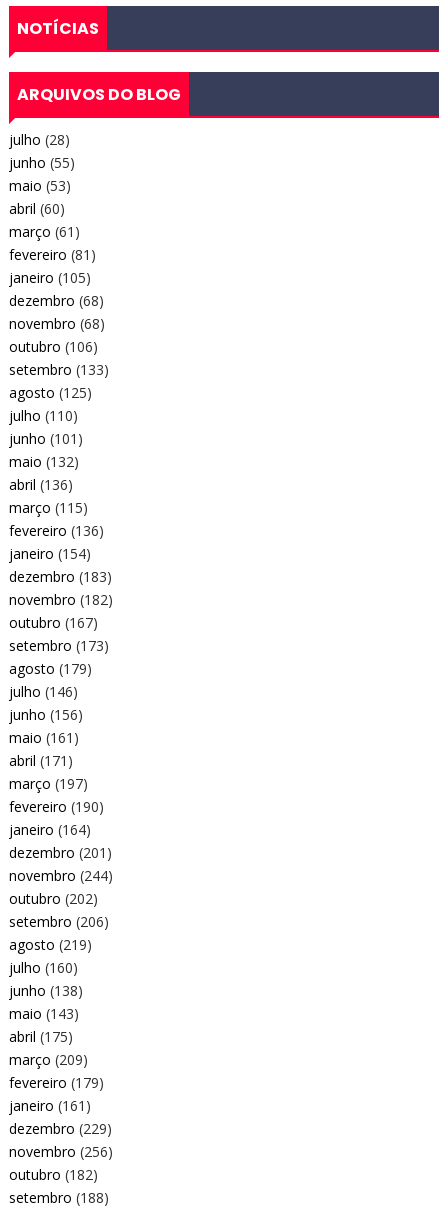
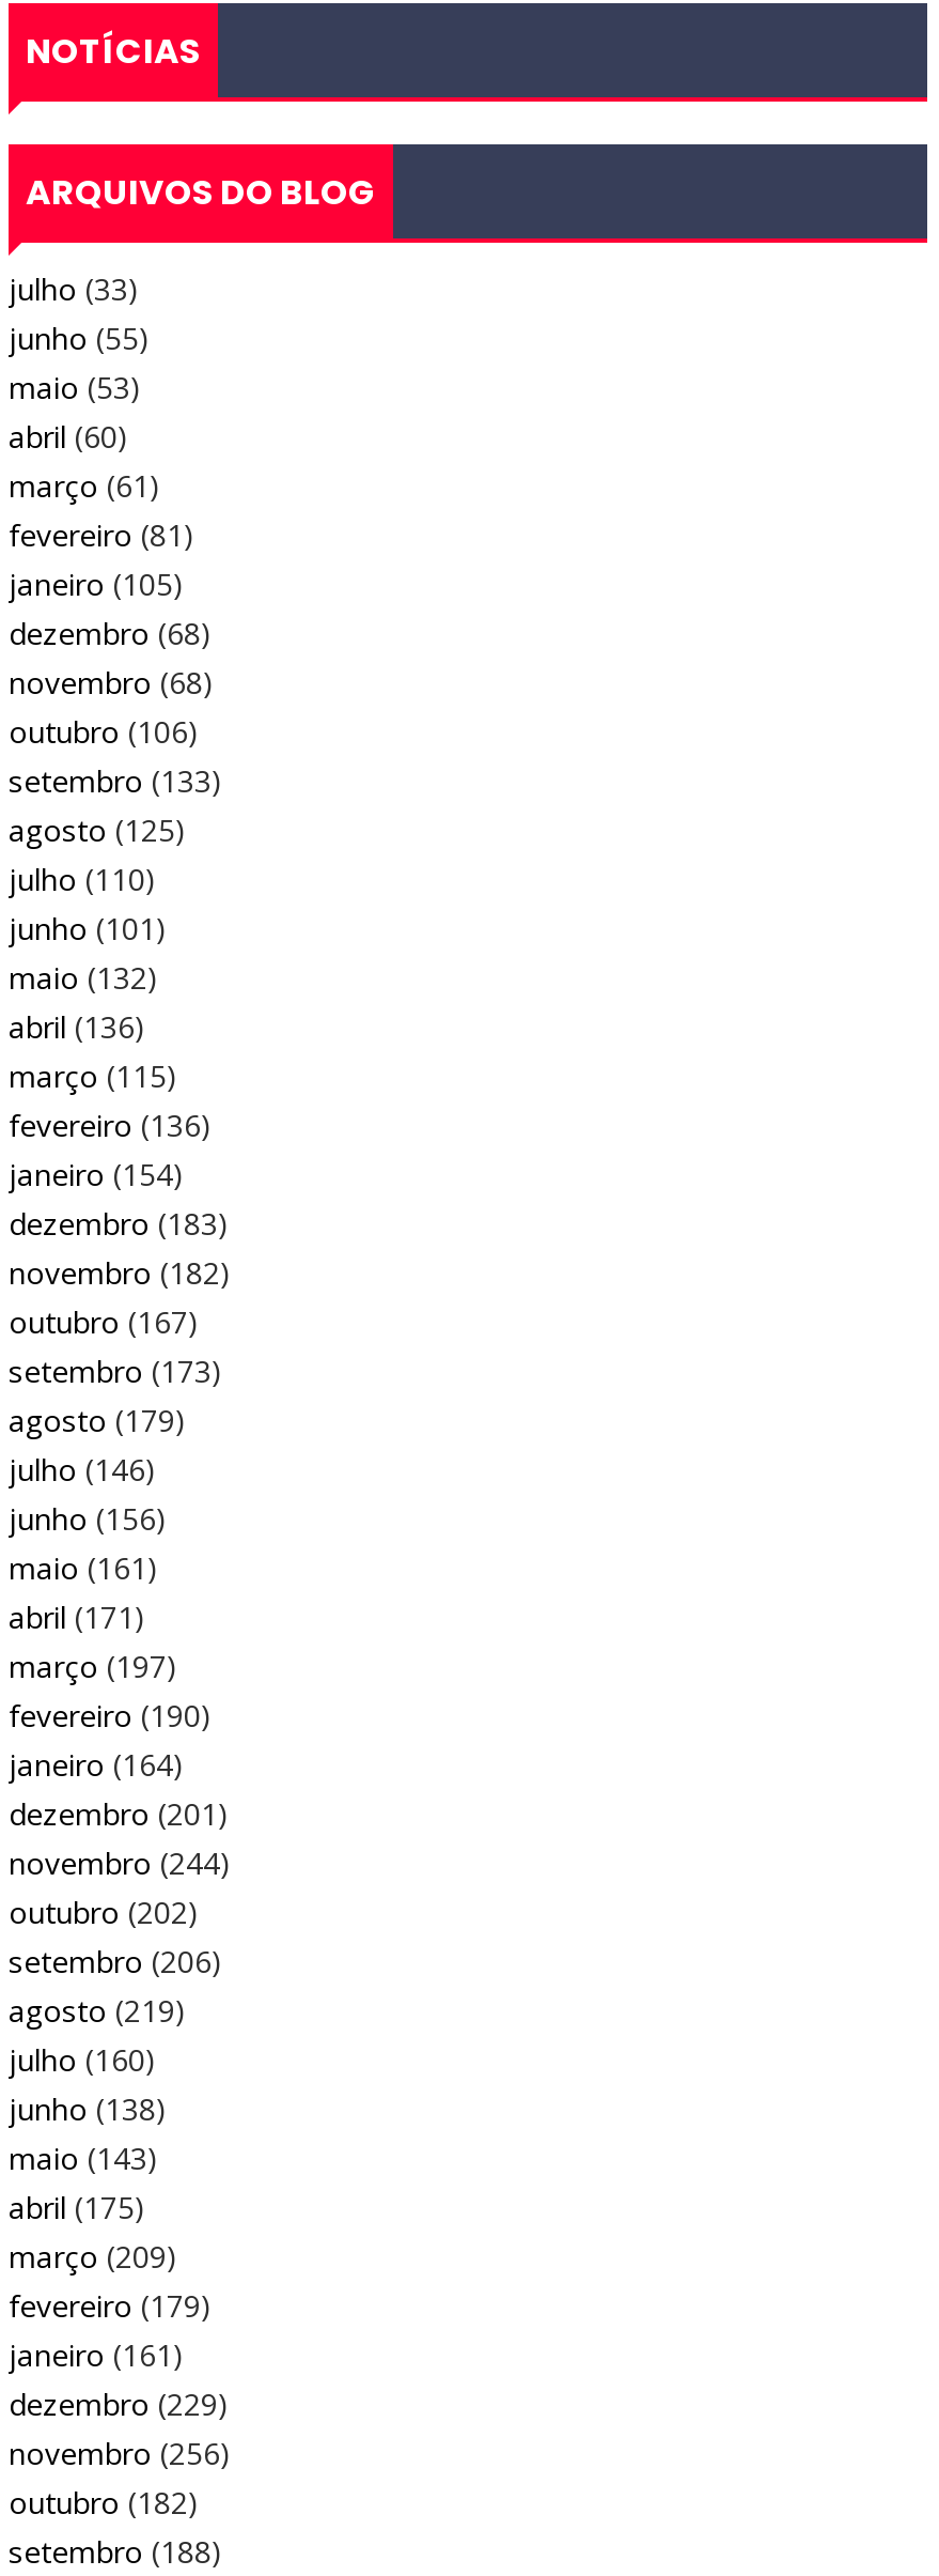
- julho (28)
+ julho (33)
